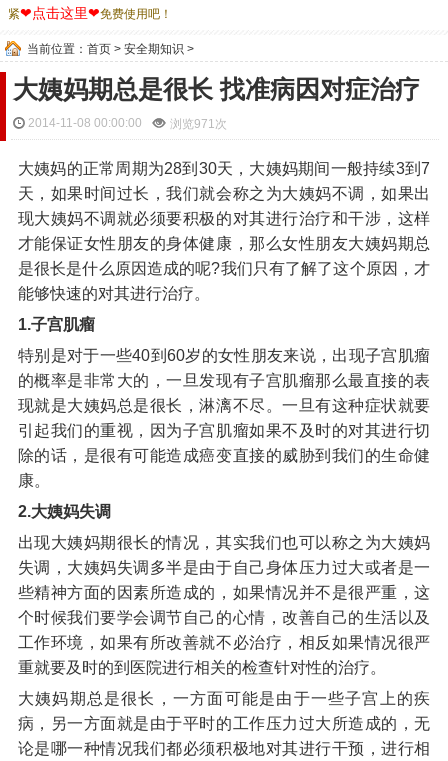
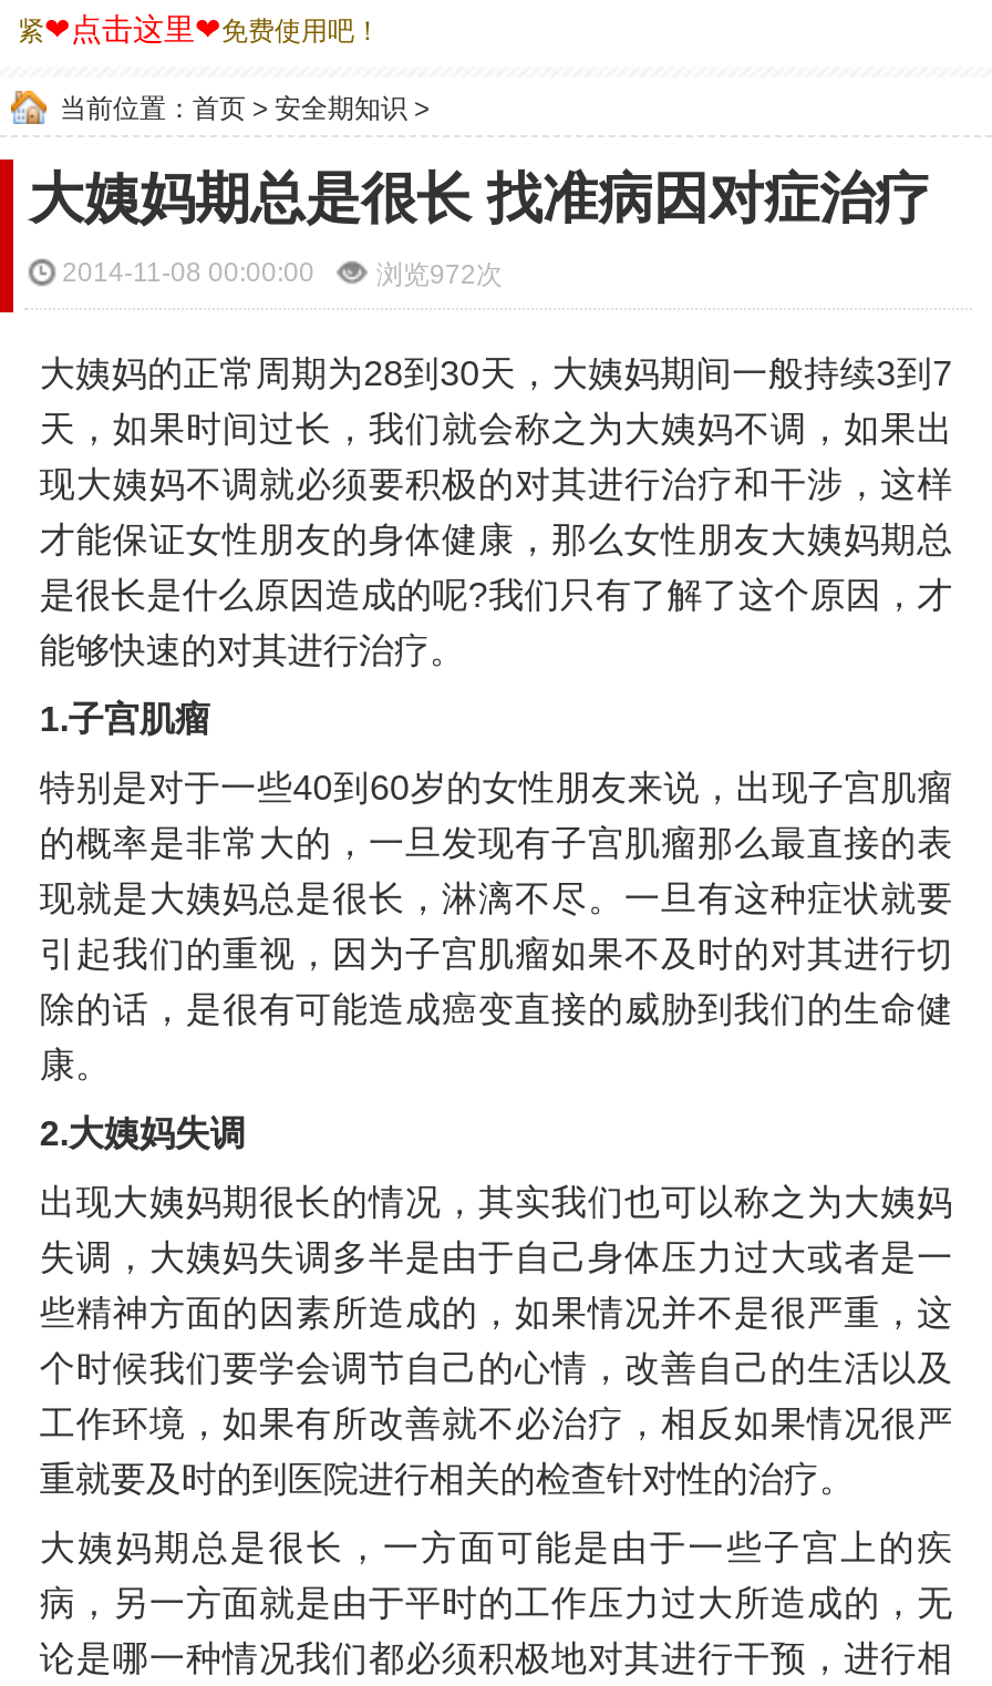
- 2014-11-08 00:00:00 浏览971次
+ 2014-11-08 00:00:00 浏览972次
